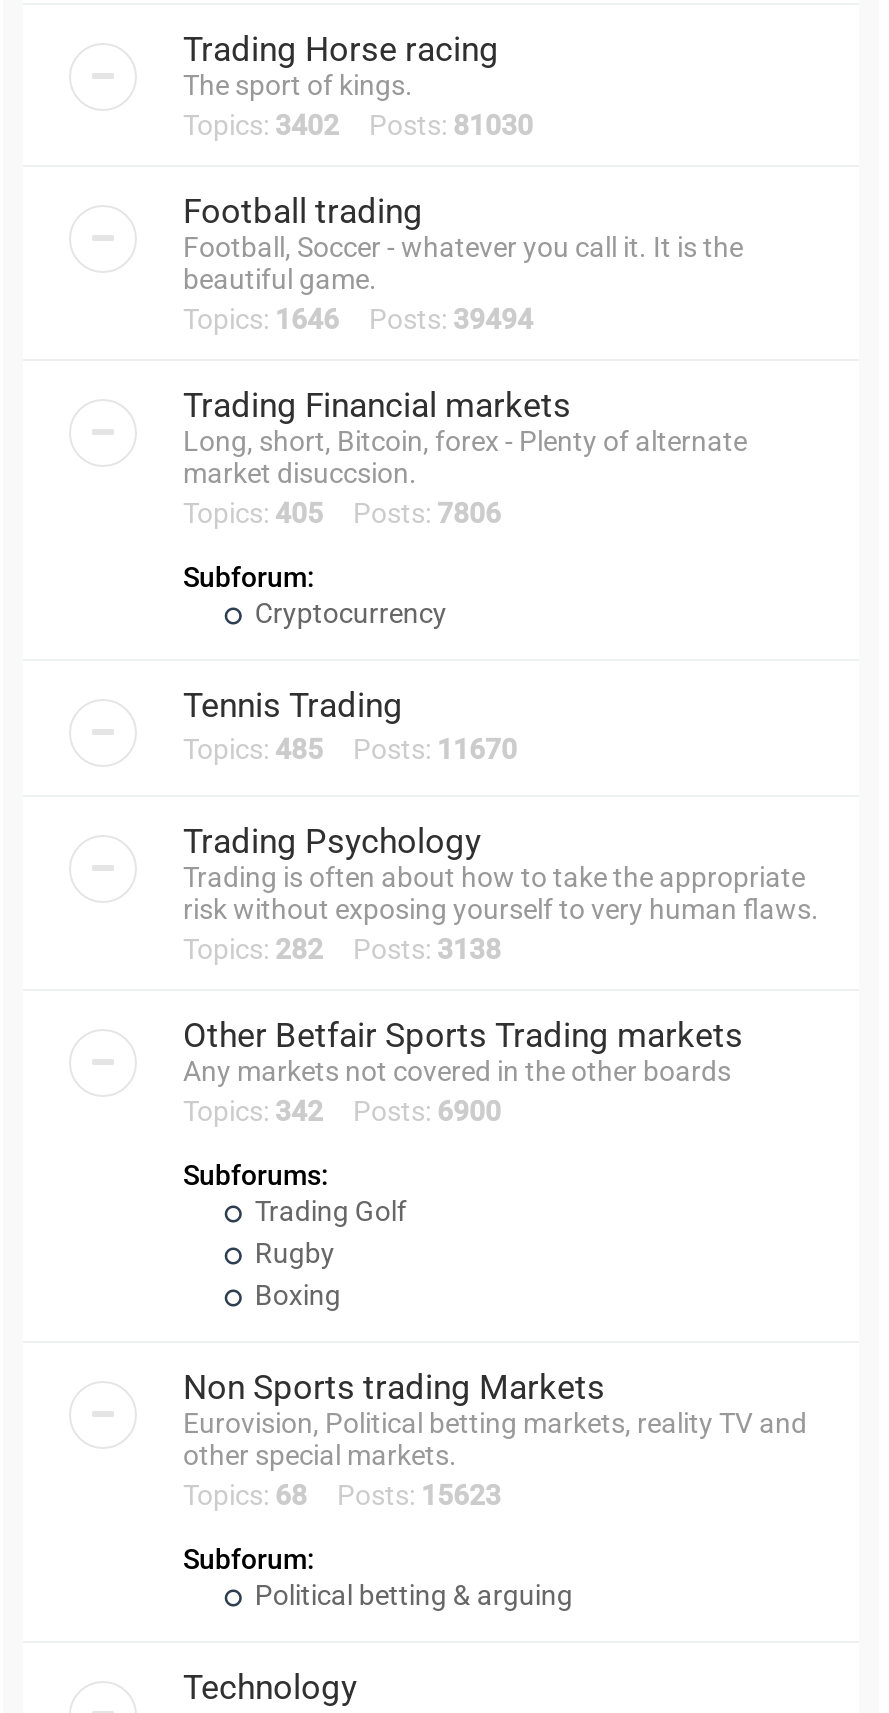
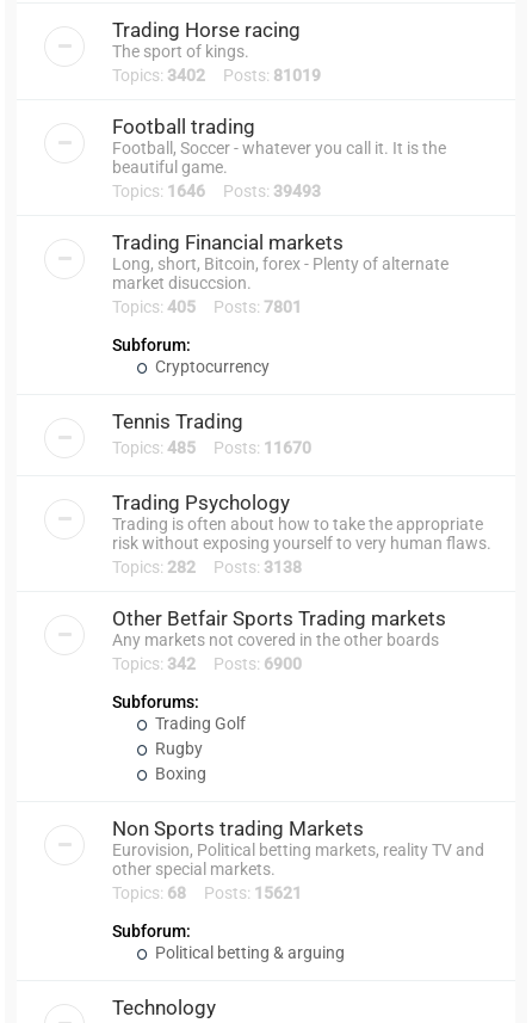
- Topics: 3402 Posts: 81030
+ Topics: 3402 Posts: 81019

- Topics: 1646 Posts: 39494
+ Topics: 1646 Posts: 39493

- Topics: 405 Posts: 7806
+ Topics: 405 Posts: 7801

- Topics: 68 Posts: 15623
+ Topics: 68 Posts: 15621
